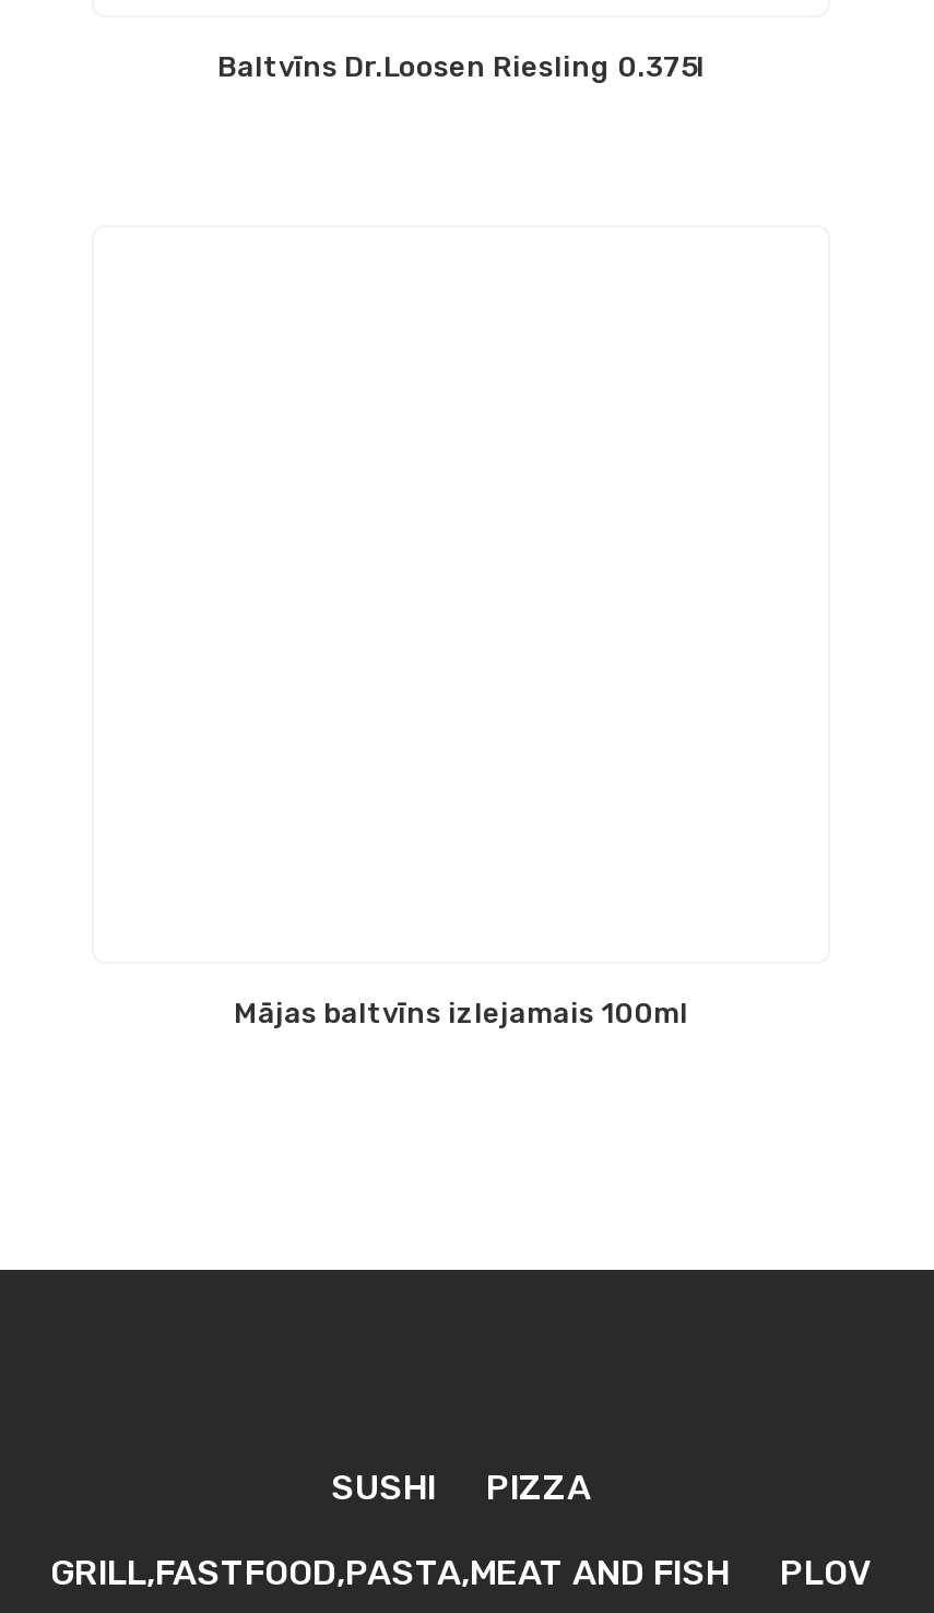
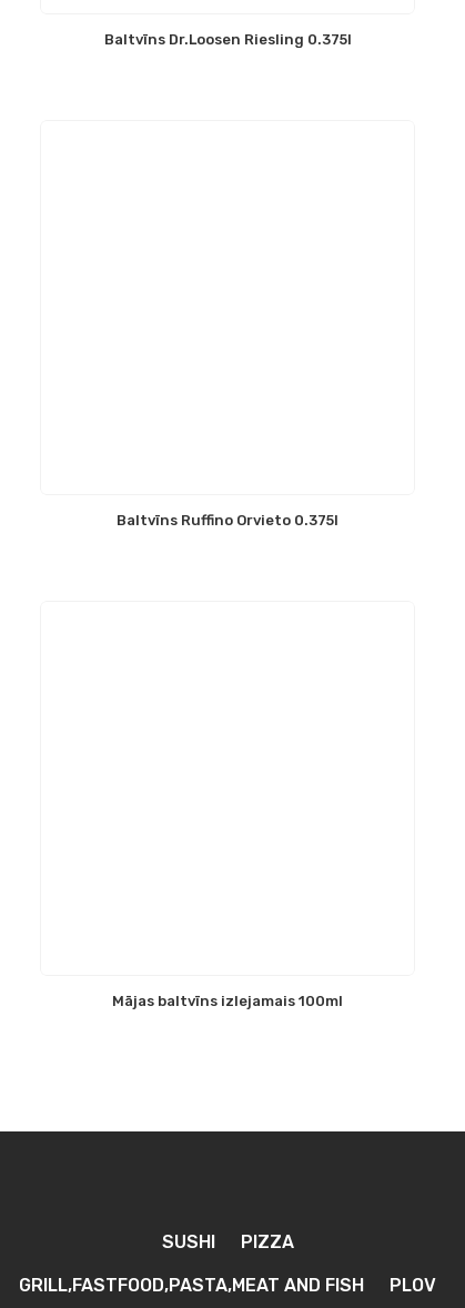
+ Baltvīns Ruffino Orvieto 0.375l
